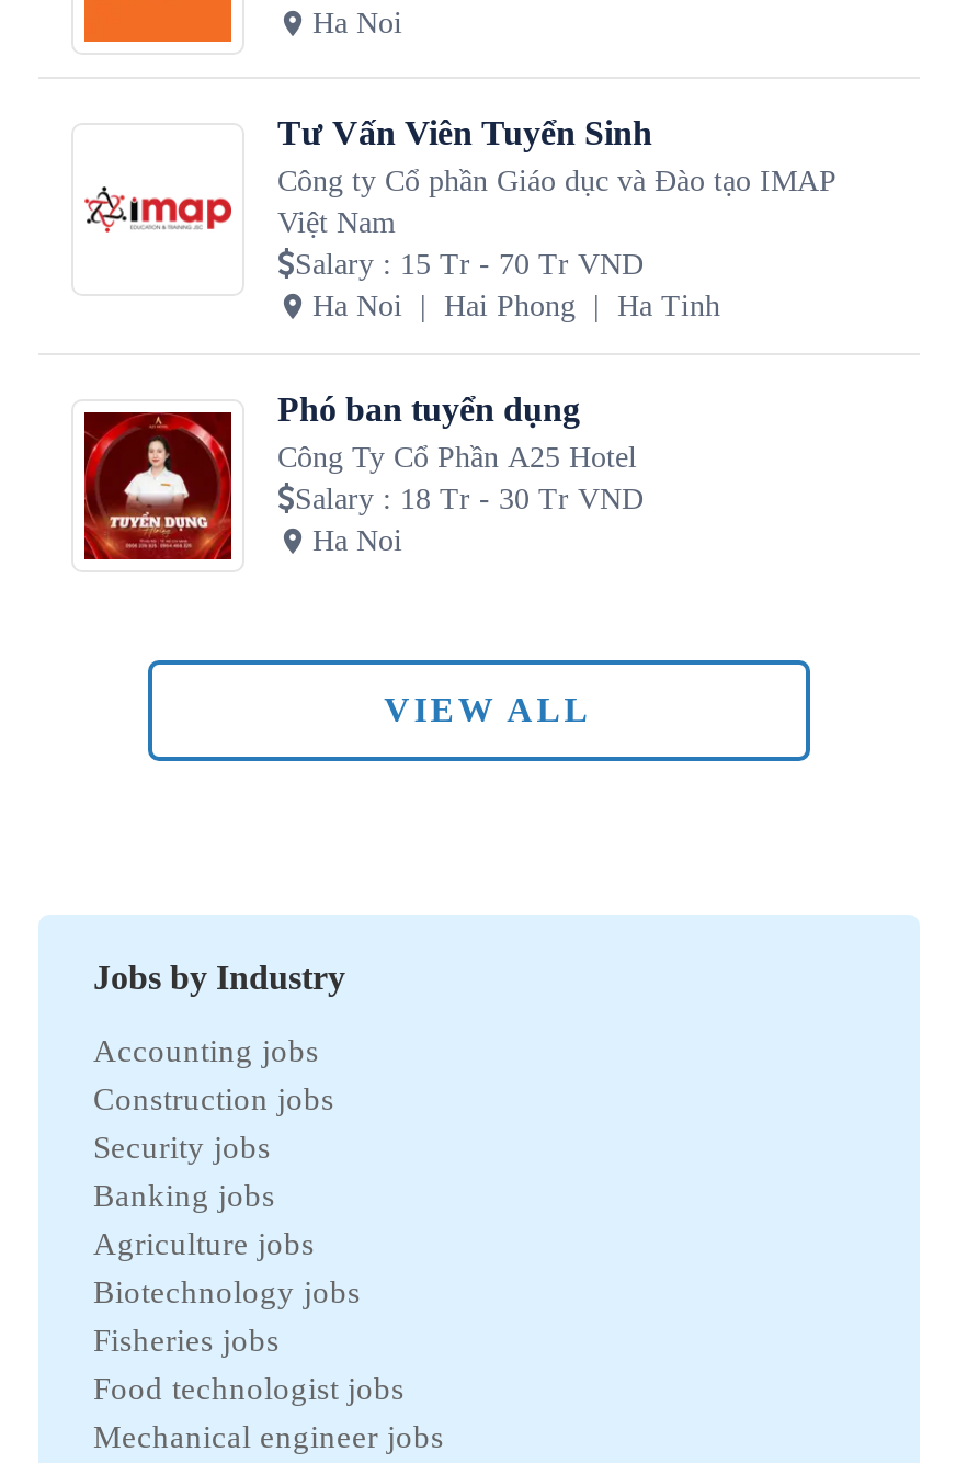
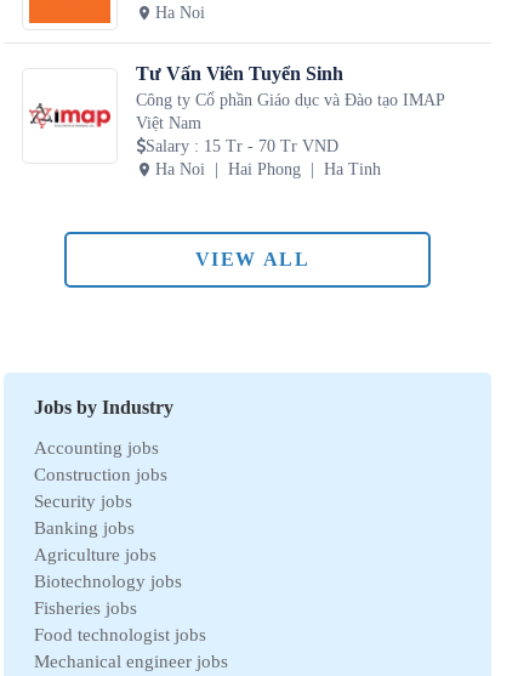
- [image]
- Phó ban tuyển dụng
- Công Ty Cổ Phần A25 Hotel
- Salary: 18 Tr - 30 Tr VND
- Ha Noi
